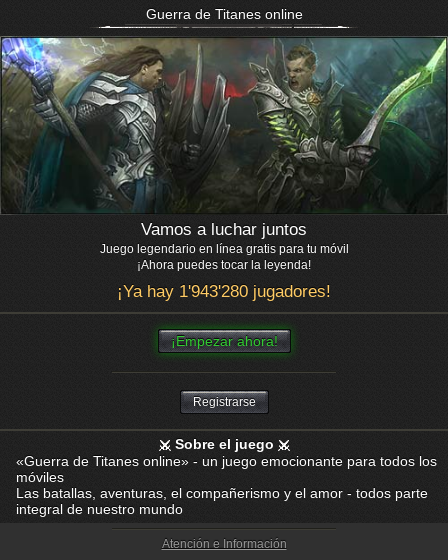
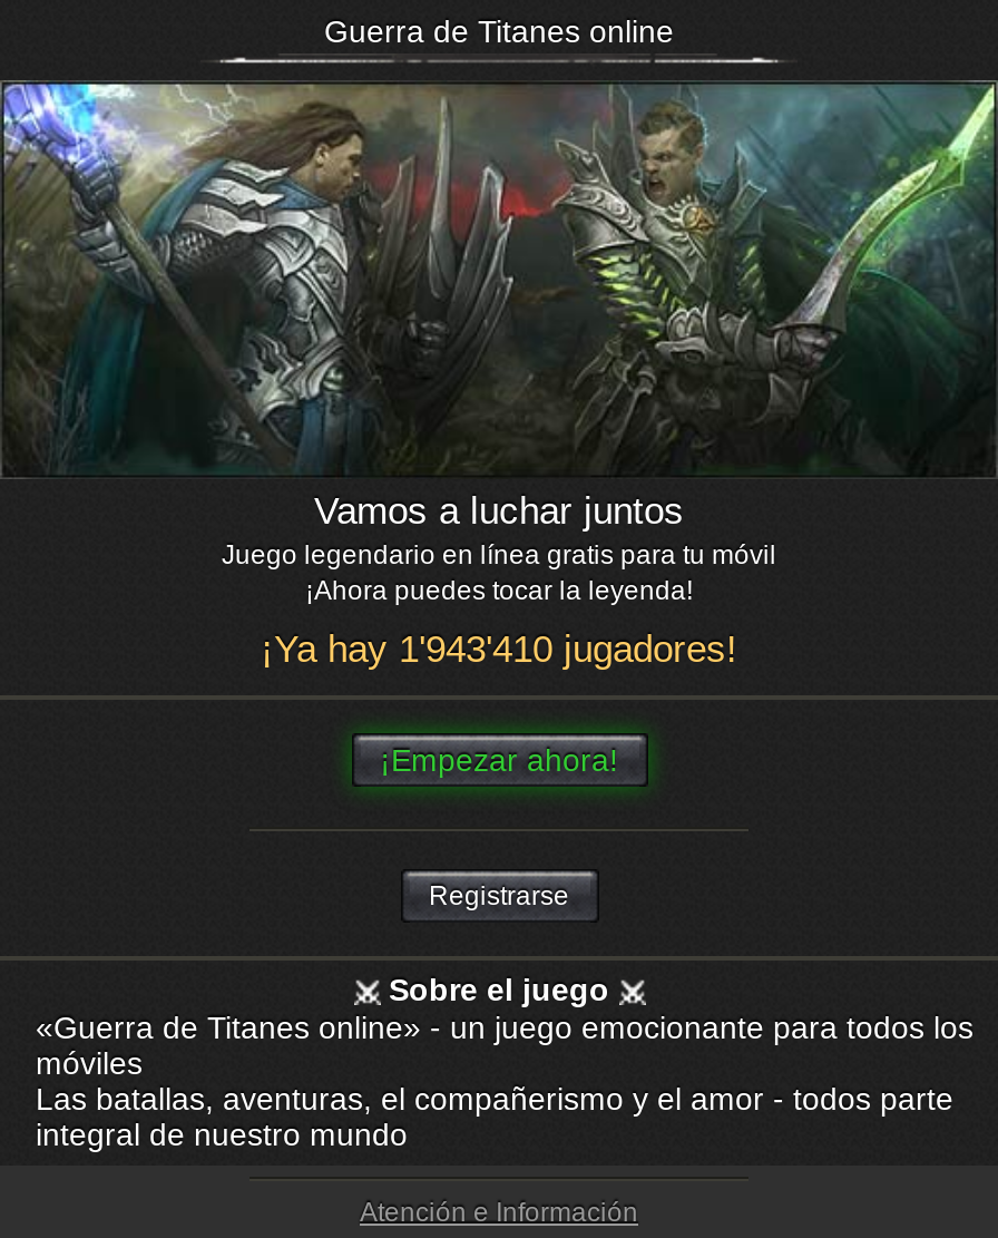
- ¡Ya hay 1'943'280 jugadores!
+ ¡Ya hay 1'943'410 jugadores!
